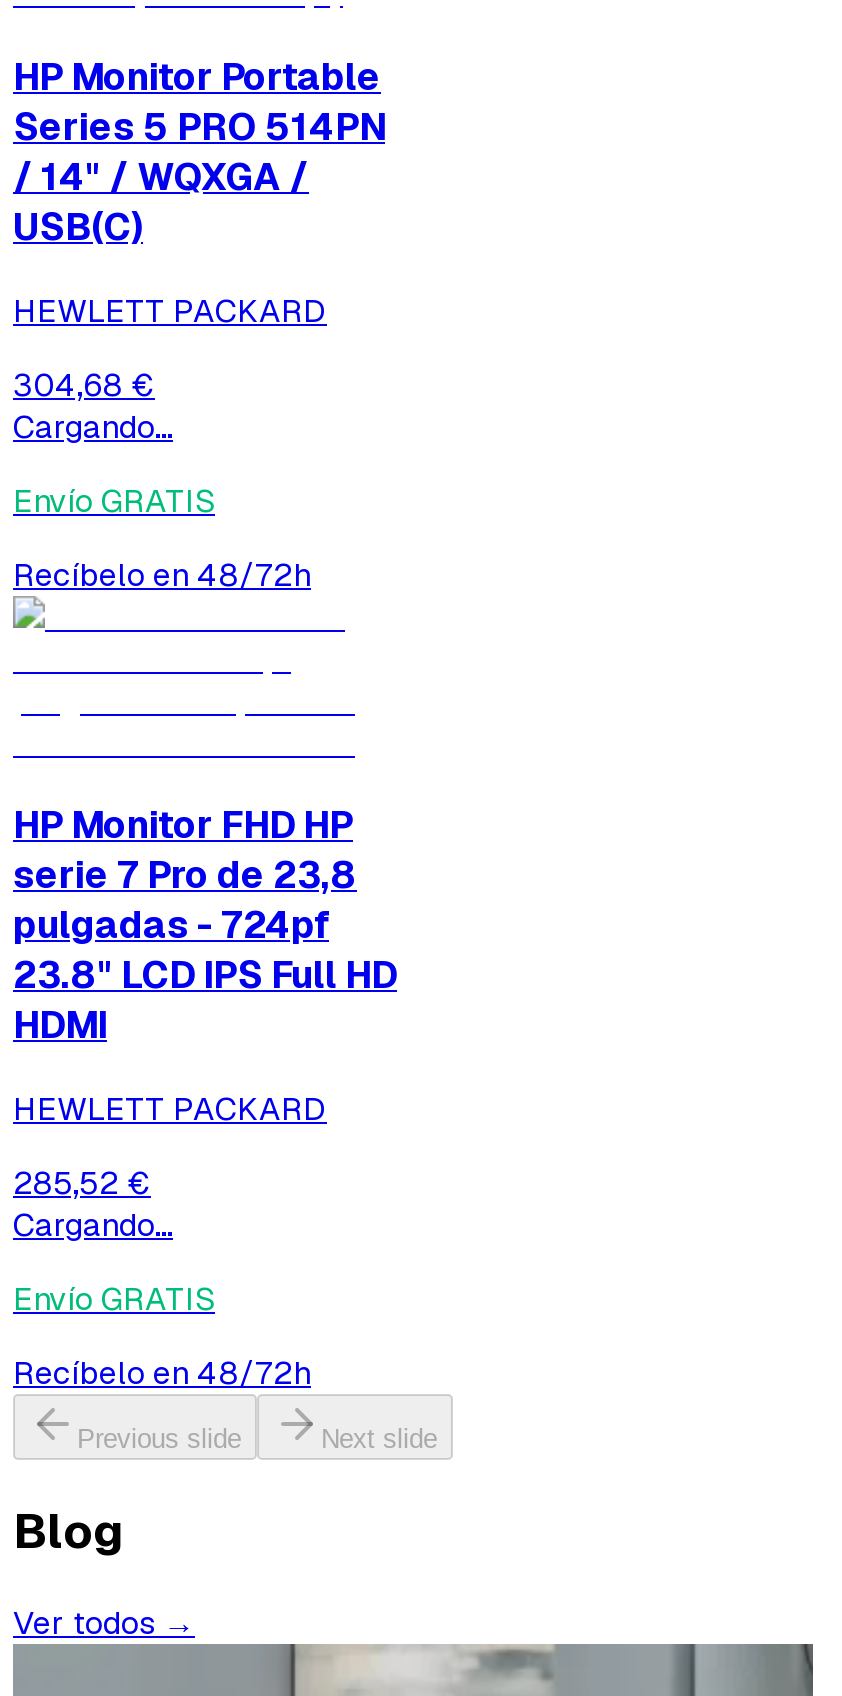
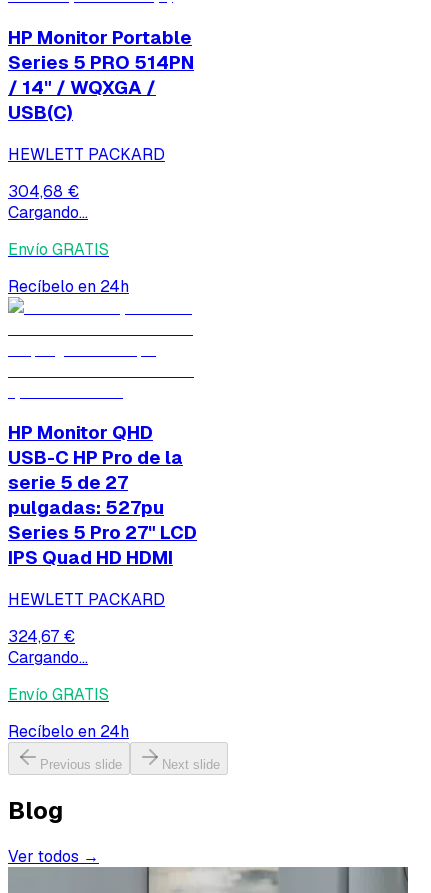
- Recíbelo en 48/72h
+ Recíbelo en 24h

- HP Monitor FHD HP
- serie 7 Pro de 23,8
- pulgadas - 724pf
- 23.8" LCD IPS Full HD
- HDMI
+ HP Monitor QHD
+ USB-C HP Pro de la
+ serie 5 de 27
+ pulgadas: 527pu
+ Series 5 Pro 27" LCD
+ IPS Quad HD HDMI

- 285,52 €
+ 324,67 €

- Recíbelo en 48/72h
+ Recíbelo en 24h
